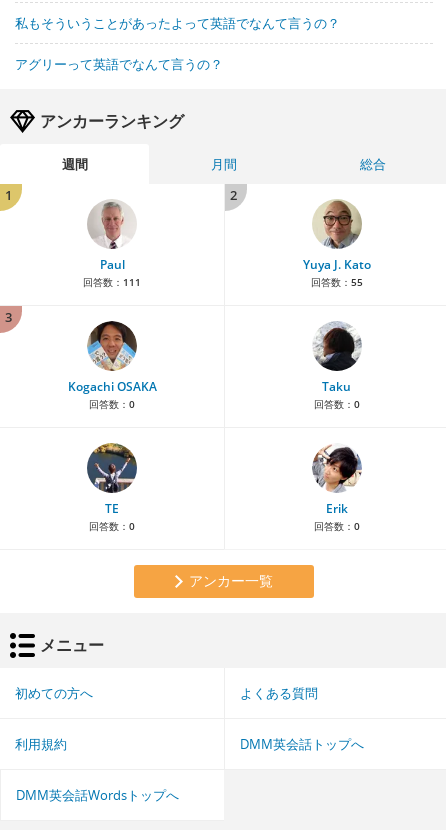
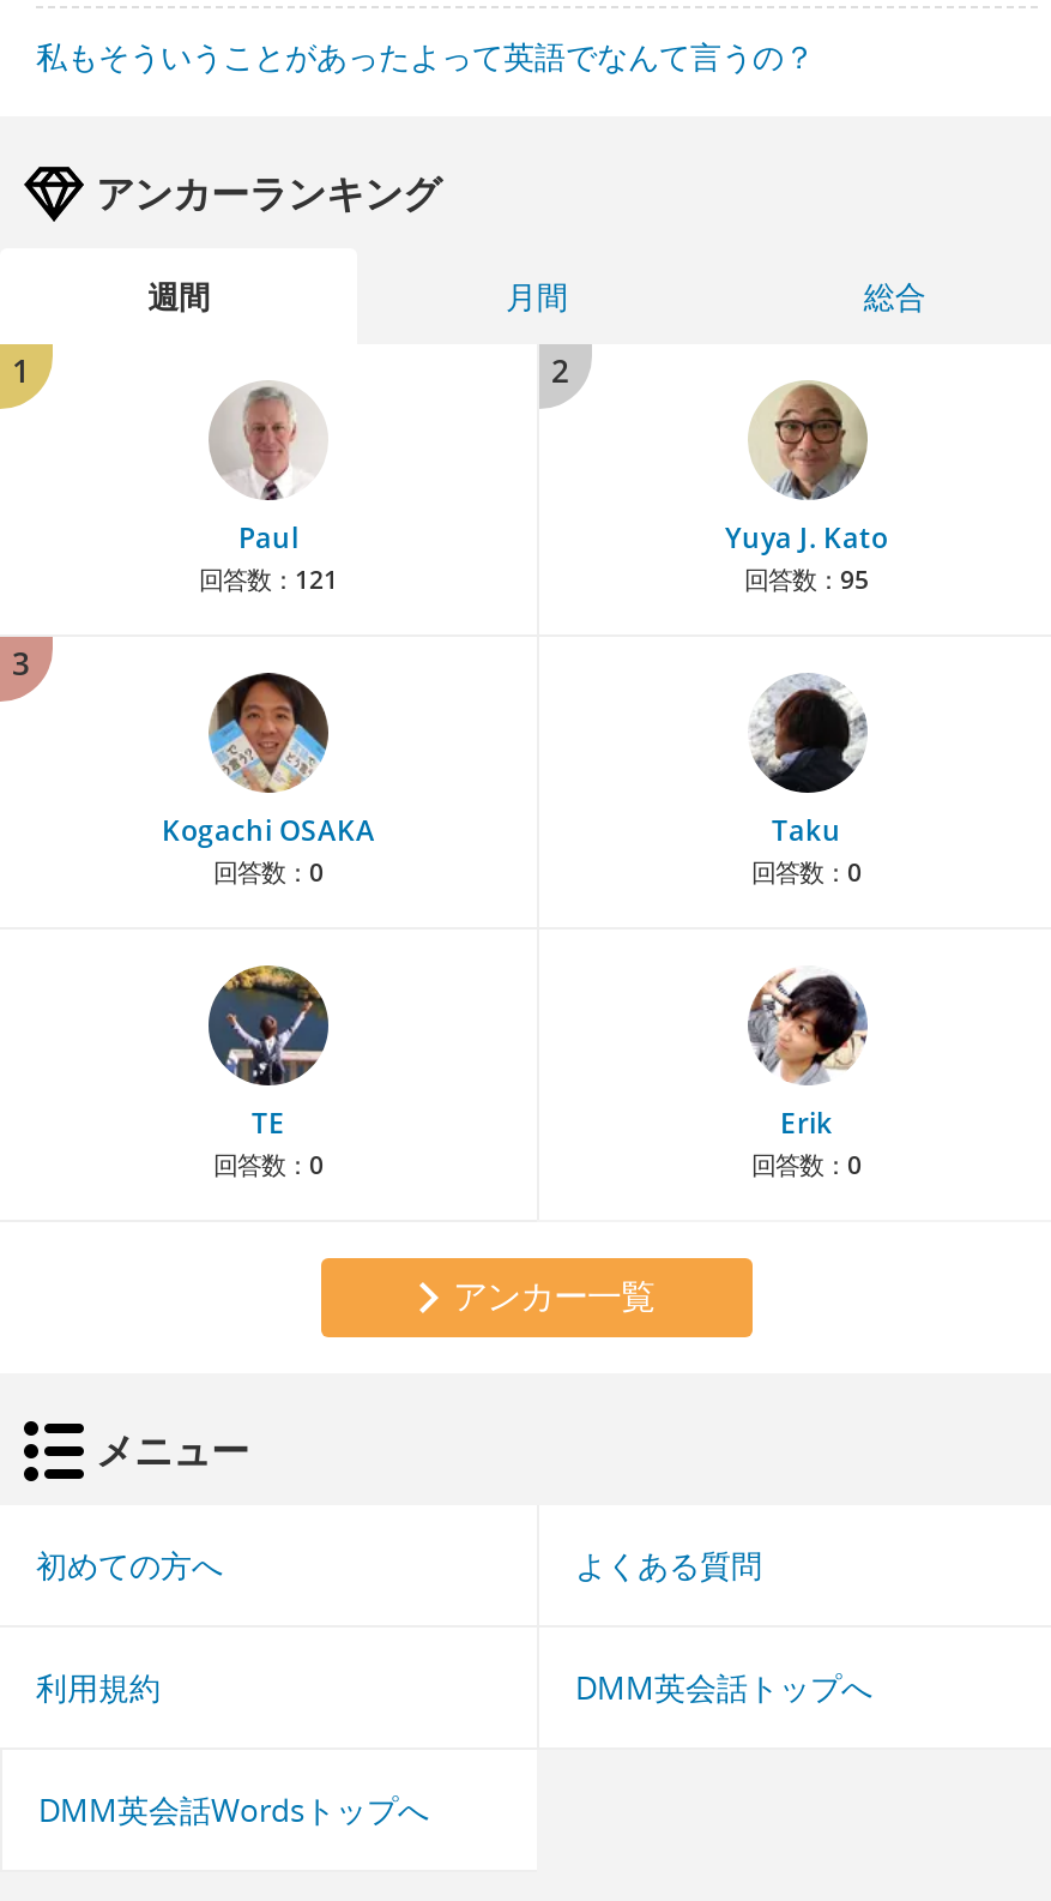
- アグリーって英語でなんて言うの？

- 回答数：111
+ 回答数：121

- 回答数：55
+ 回答数：95
